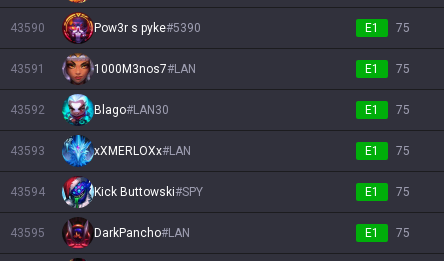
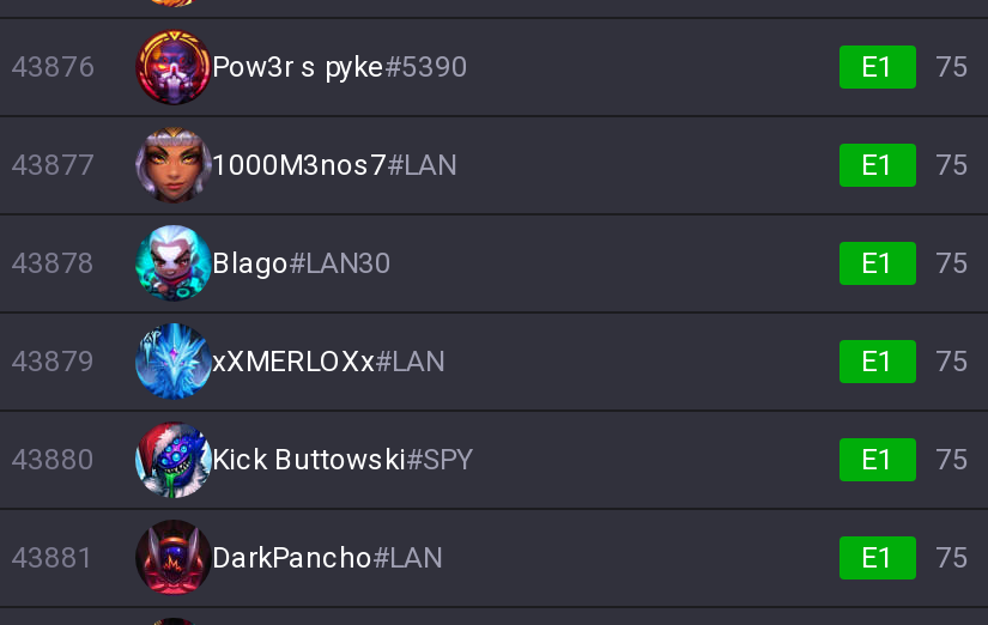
- 43590
+ 43876

- 43591
+ 43877

- 43592
+ 43878

- 43593
+ 43879

- 43594
+ 43880

- 43595
+ 43881
